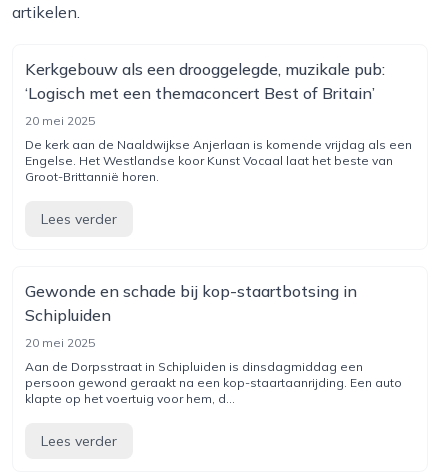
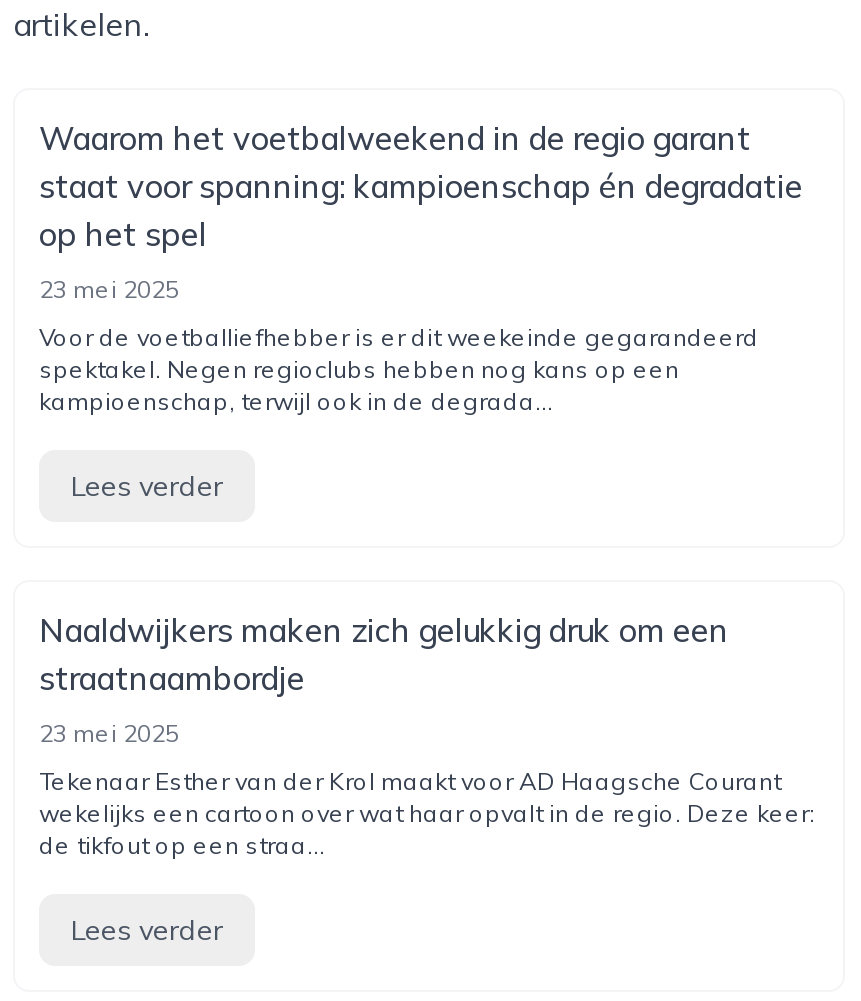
- Kerkgebouw als een drooggelegde, muzikale pub:
- ‘Logisch met een themaconcert Best of Britain’
+ Waarom het voetbalweekend in de regio garant
+ staat voor spanning: kampioenschap én degradatie
+ op het spel

- 20 mei 2025
+ 23 mei 2025

- De kerk aan de Naaldwijkse Anjerlaan is komende vrijdag als een
- Engelse. Het Westlandse koor Kunst Vocaal laat het beste van
- Groot-Brittannië horen.
+ Voor de voetballiefhebber is er dit weekeinde gegarandeerd
+ spektakel. Negen regioclubs hebben nog kans op een
+ kampioenschap, terwijl ook in de degrada...

- Gewonde en schade bij kop-staartbotsing in
- Schipluiden
+ Naaldwijkers maken zich gelukkig druk om een
+ straatnaambordje

- 20 mei 2025
+ 23 mei 2025

- Aan de Dorpsstraat in Schipluiden is dinsdagmiddag een
- persoon gewond geraakt na een kop-staartaanrijding. Een auto
- klapte op het voertuig voor hem, d...
+ Tekenaar Esther van der Krol maakt voor AD Haagsche Courant
+ wekelijks een cartoon over wat haar opvalt in de regio. Deze keer:
+ de tikfout op een straa...
